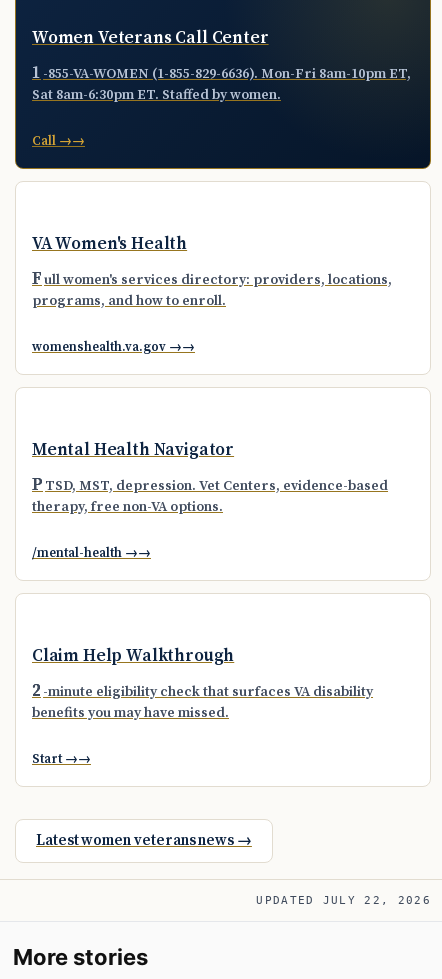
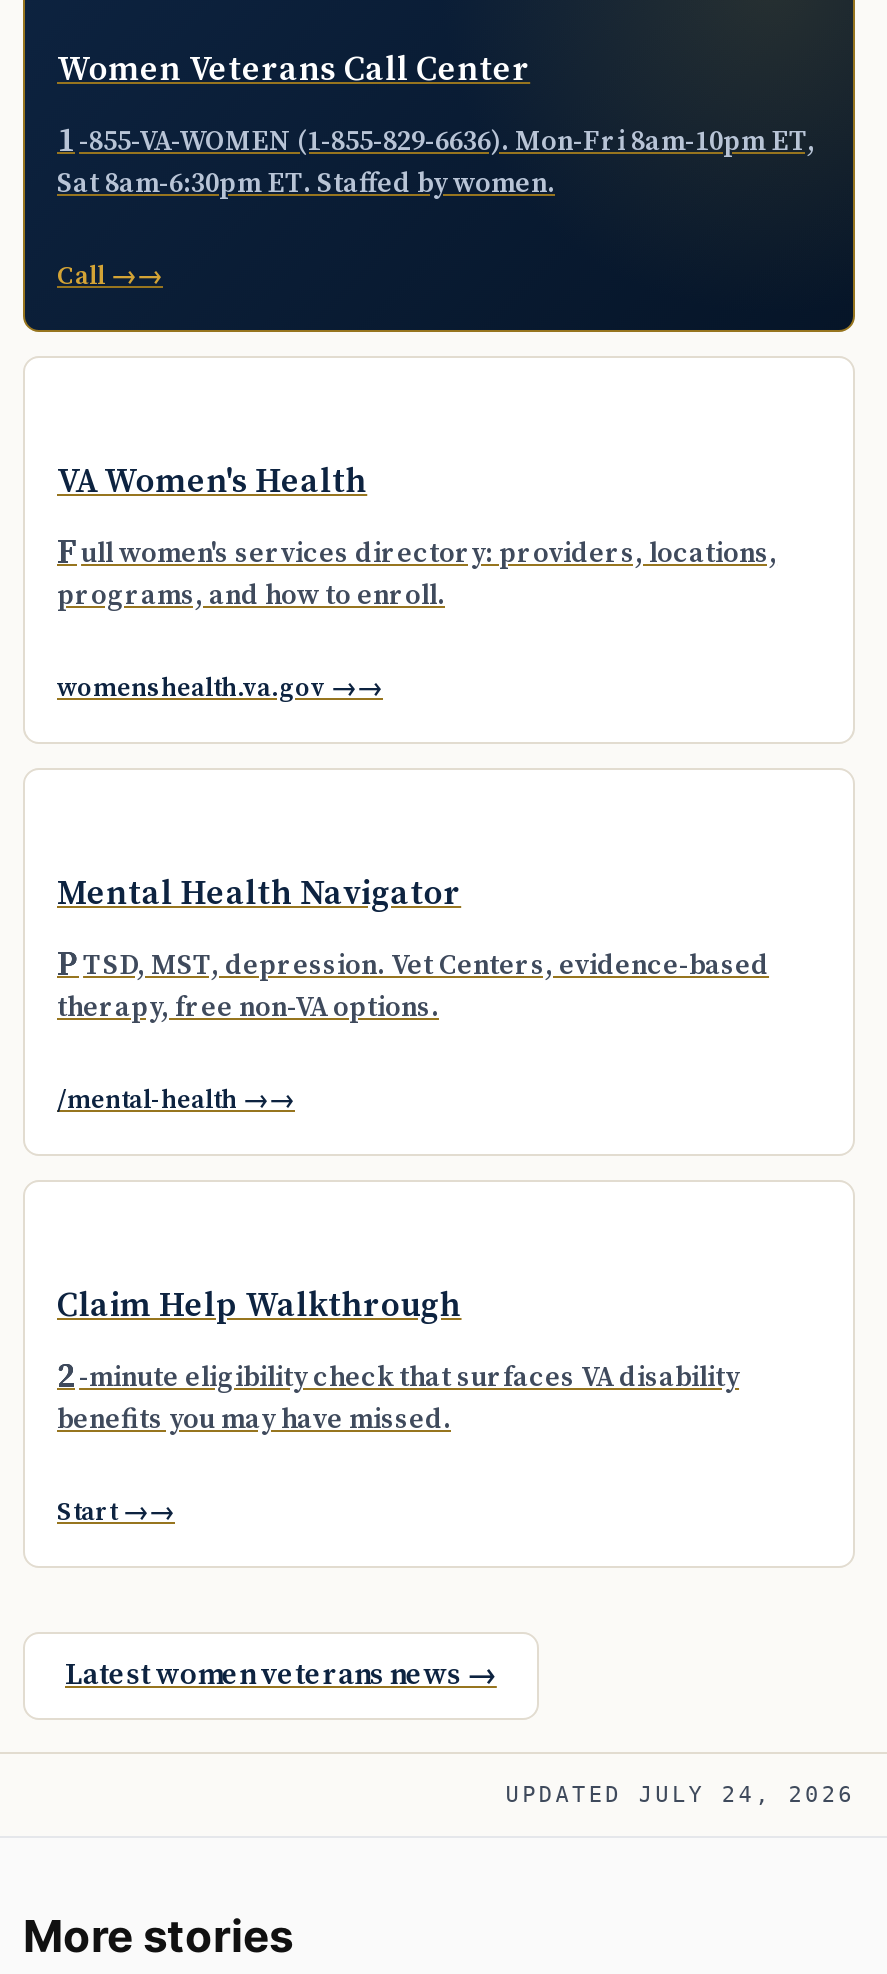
- UPDATED JULY 22, 2026
+ UPDATED JULY 24, 2026
